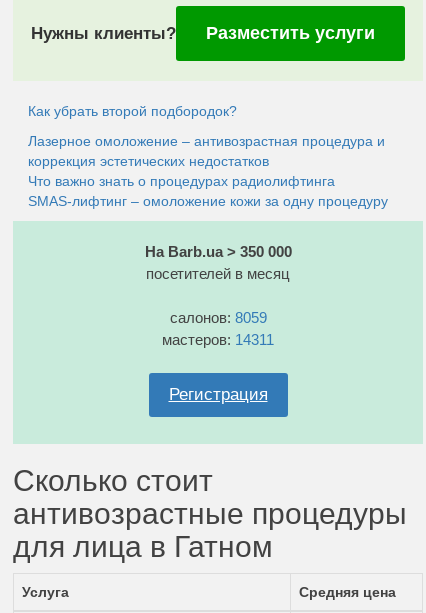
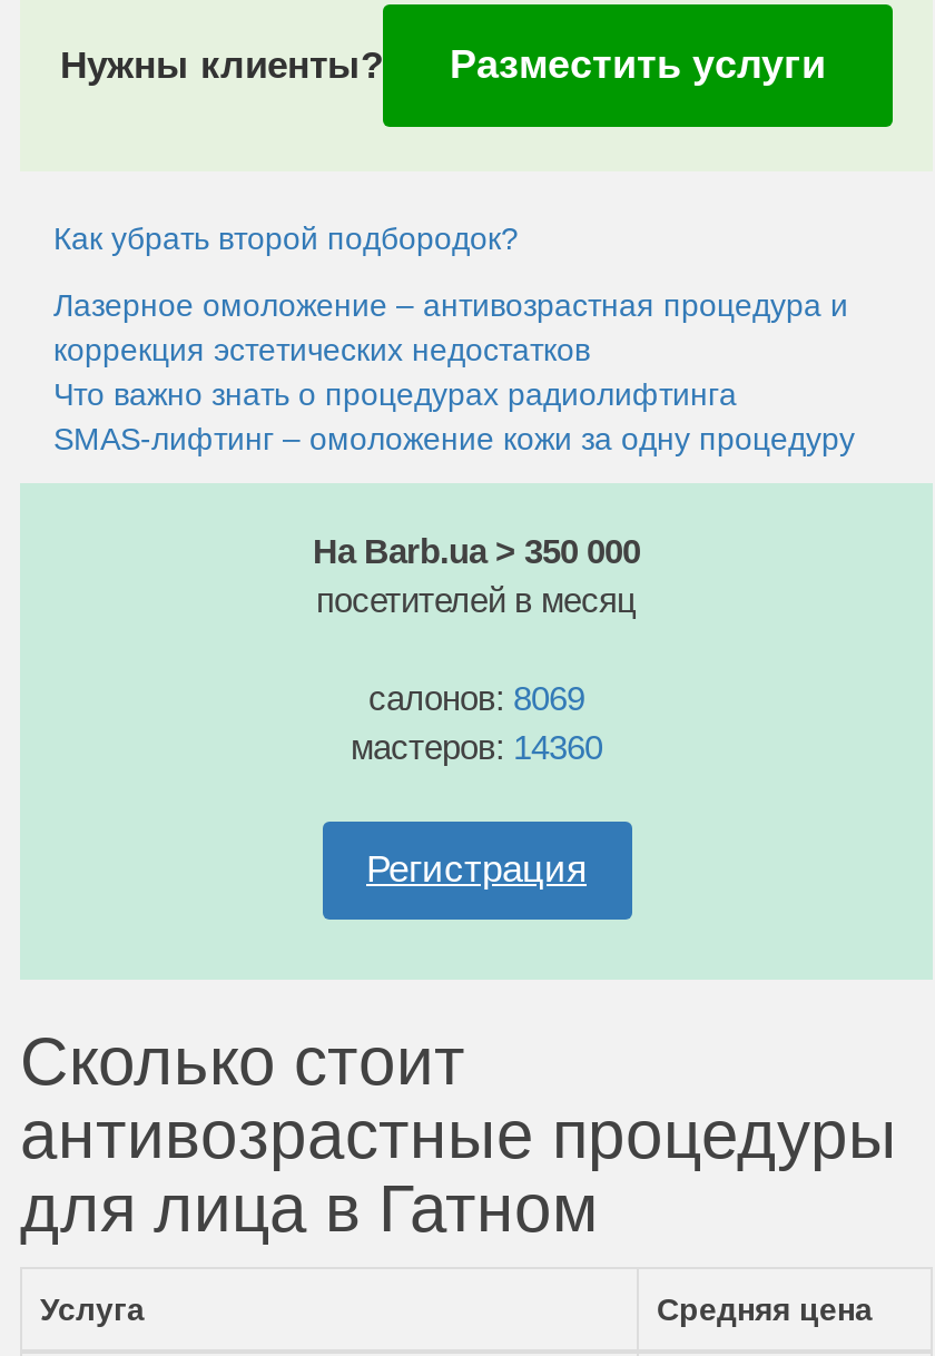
- салонов: 8059
+ салонов: 8069

- мастеров: 14311
+ мастеров: 14360
